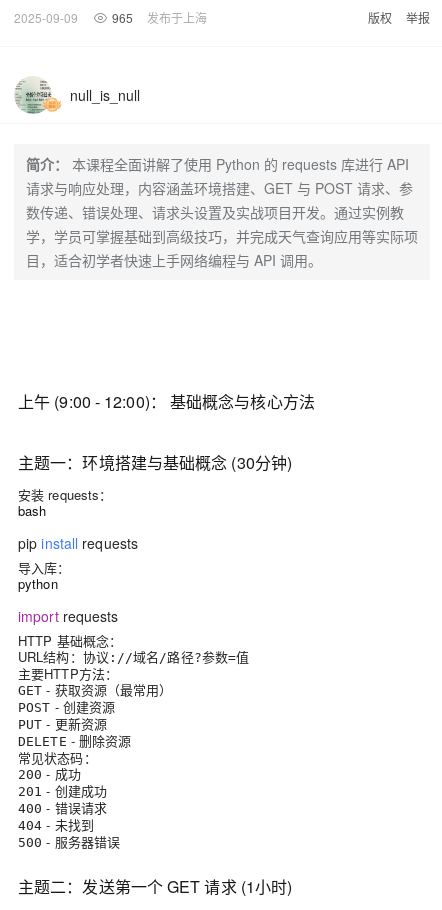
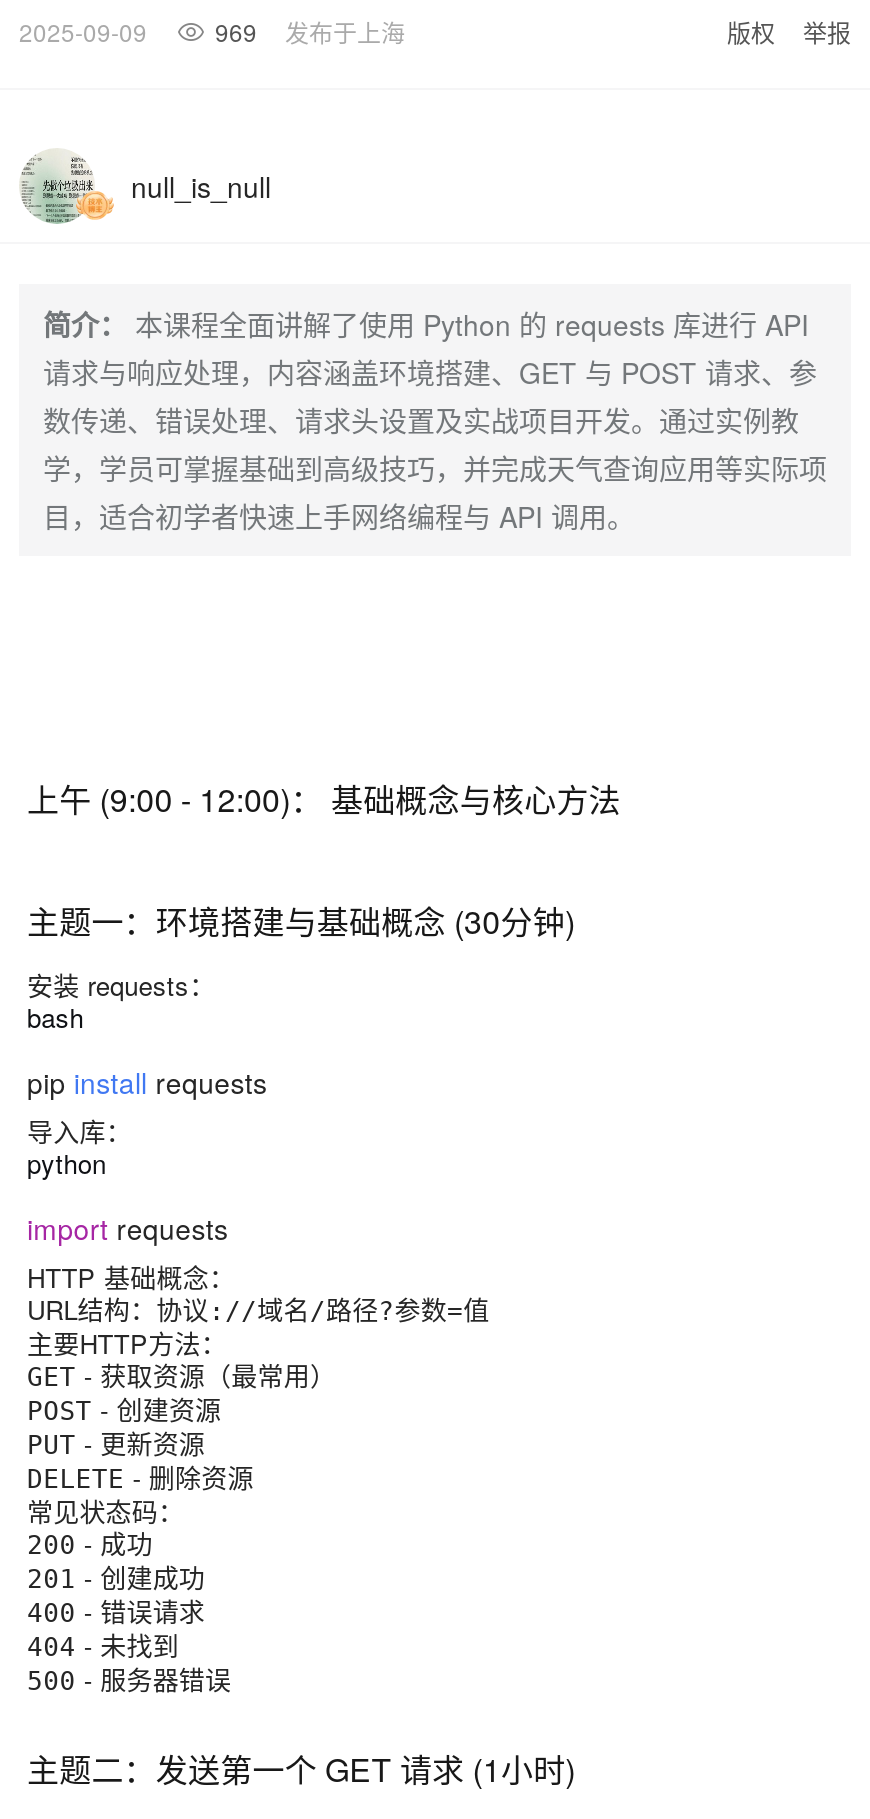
- 2025-09-09 965 发布于上海
+ 2025-09-09 969 发布于上海
